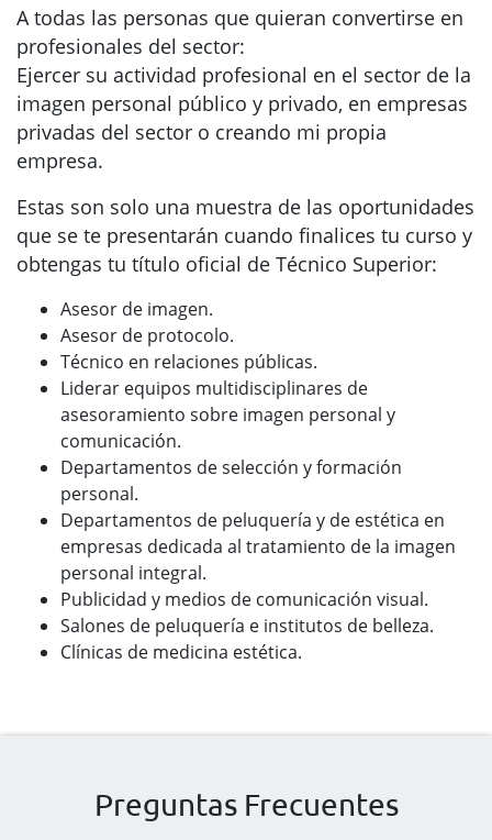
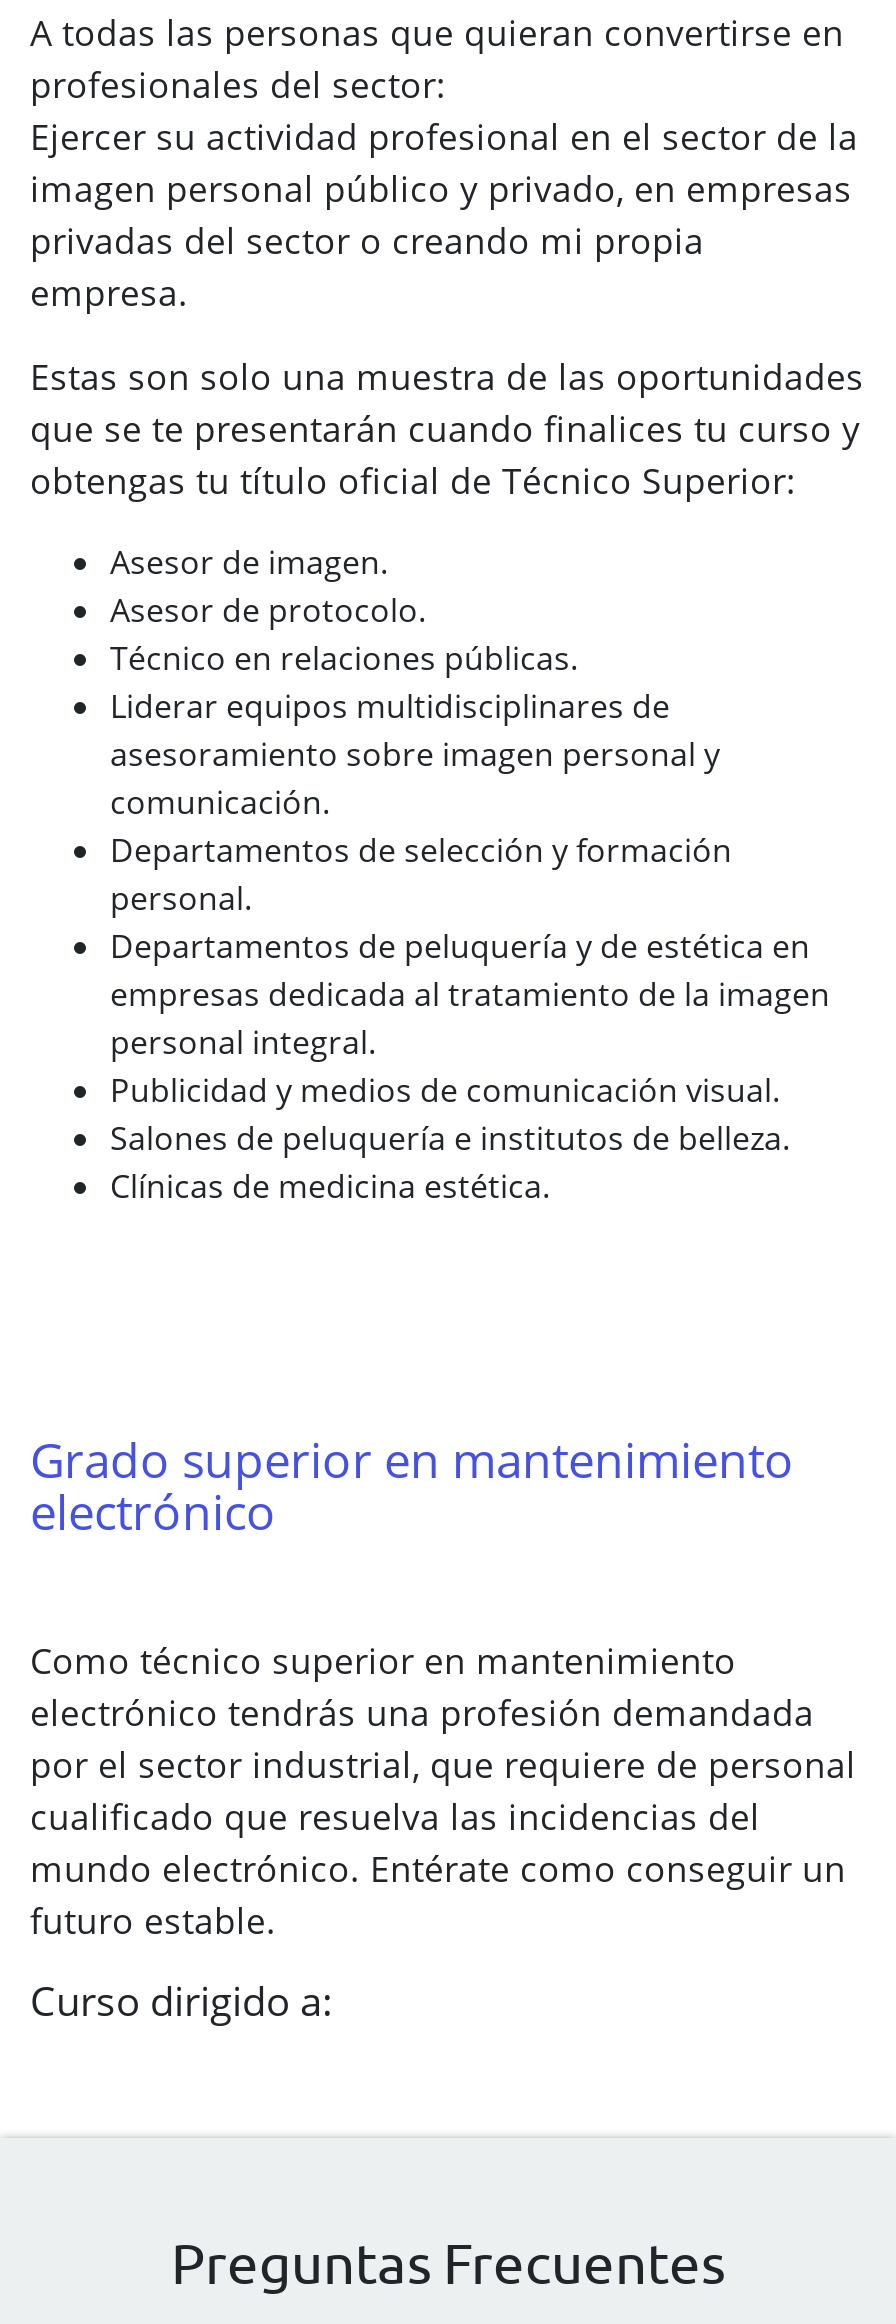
+ Grado superior en mantenimiento
+ electrónico
+ Como técnico superior en mantenimiento
+ electrónico tendrás una profesión demandada
+ por el sector industrial, que requiere de personal
+ cualificado que resuelva las incidencias del
+ mundo electrónico. Entérate como conseguir un
+ futuro estable.
+ Curso dirigido a:
